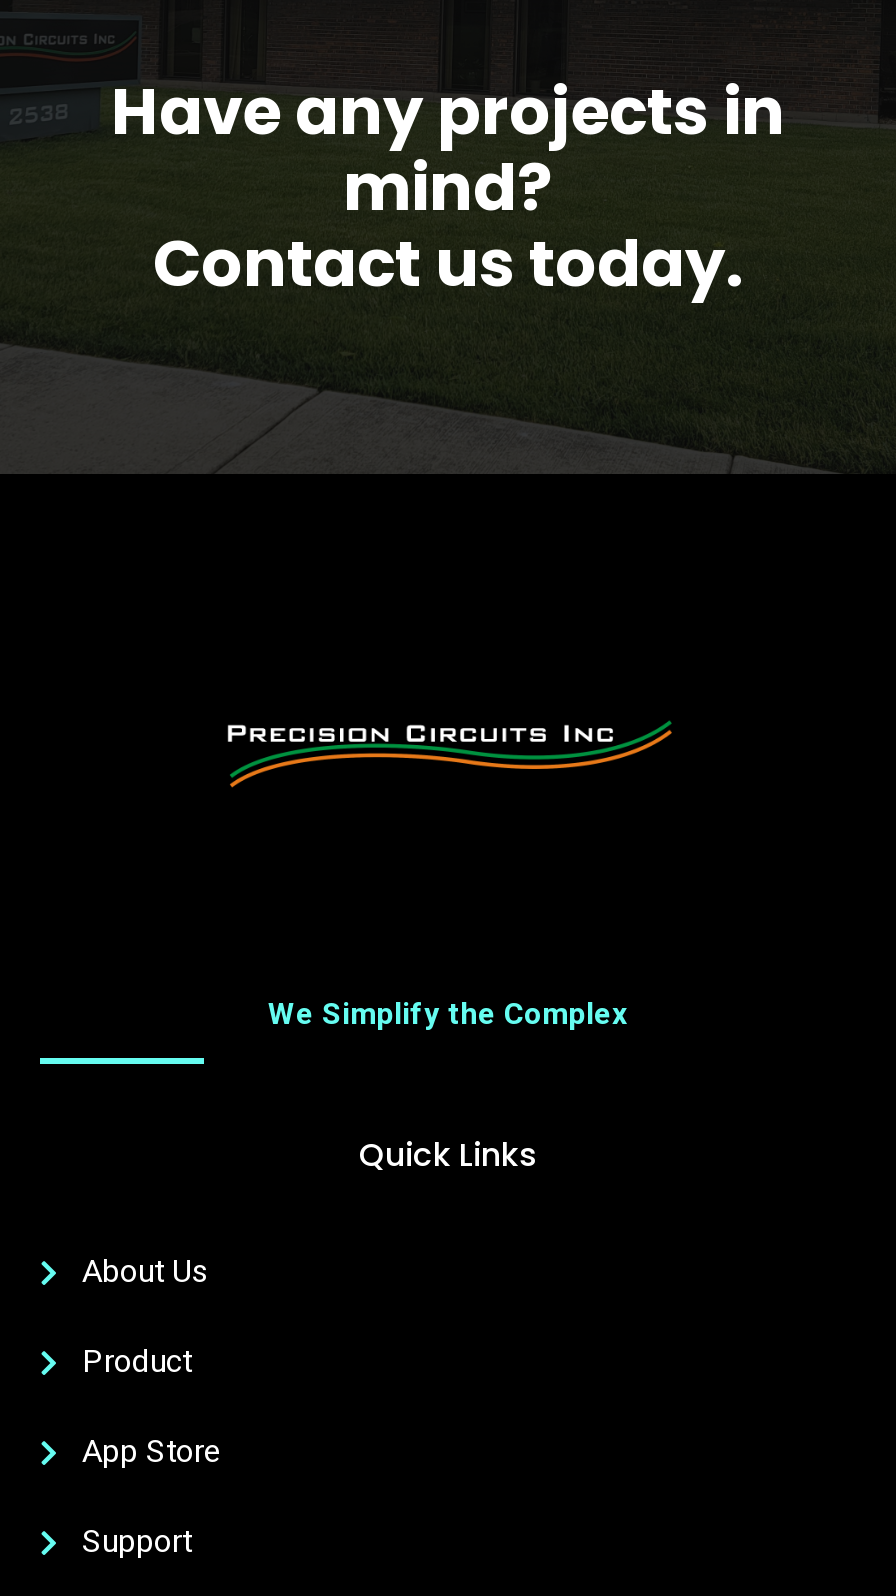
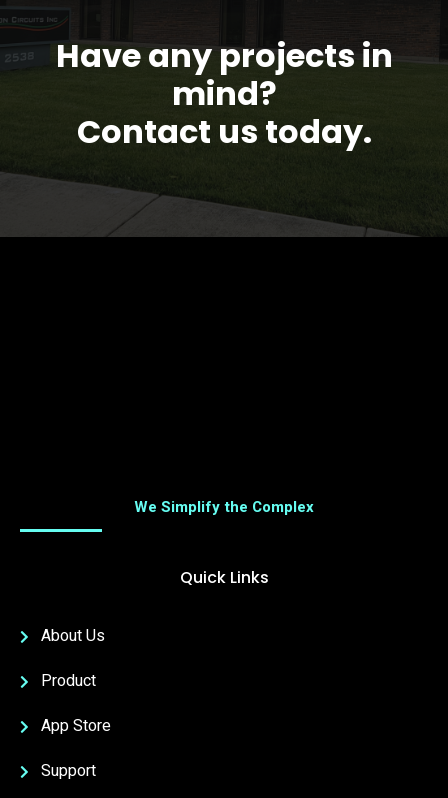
- [image]
